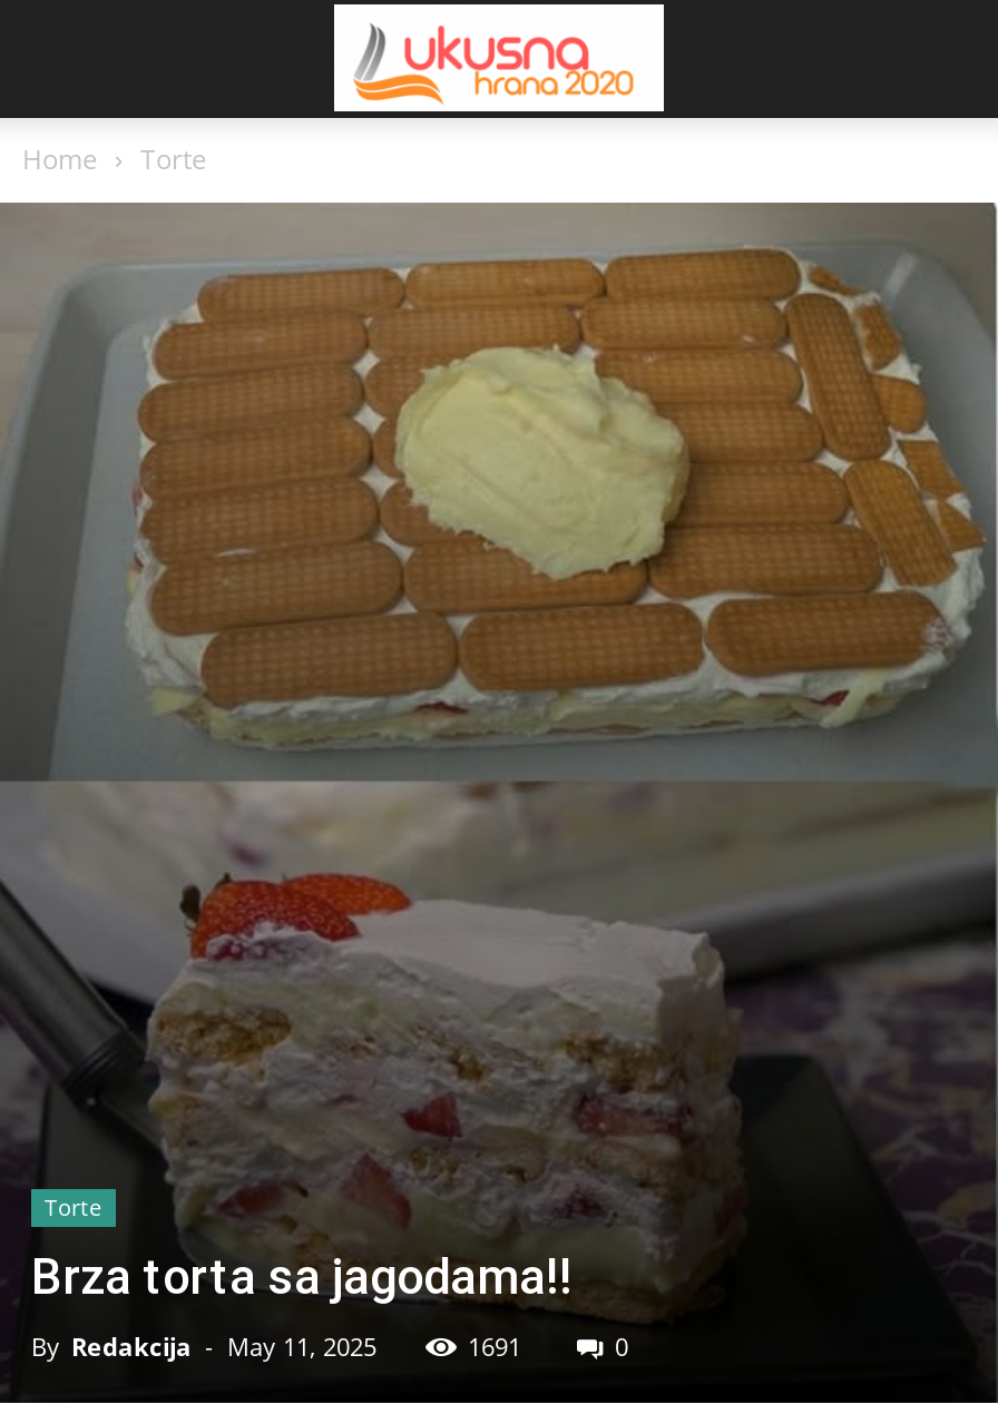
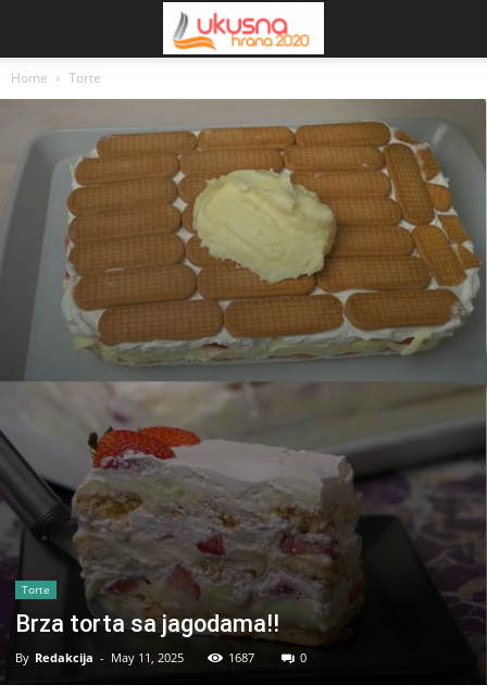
- 1691
+ 1687
